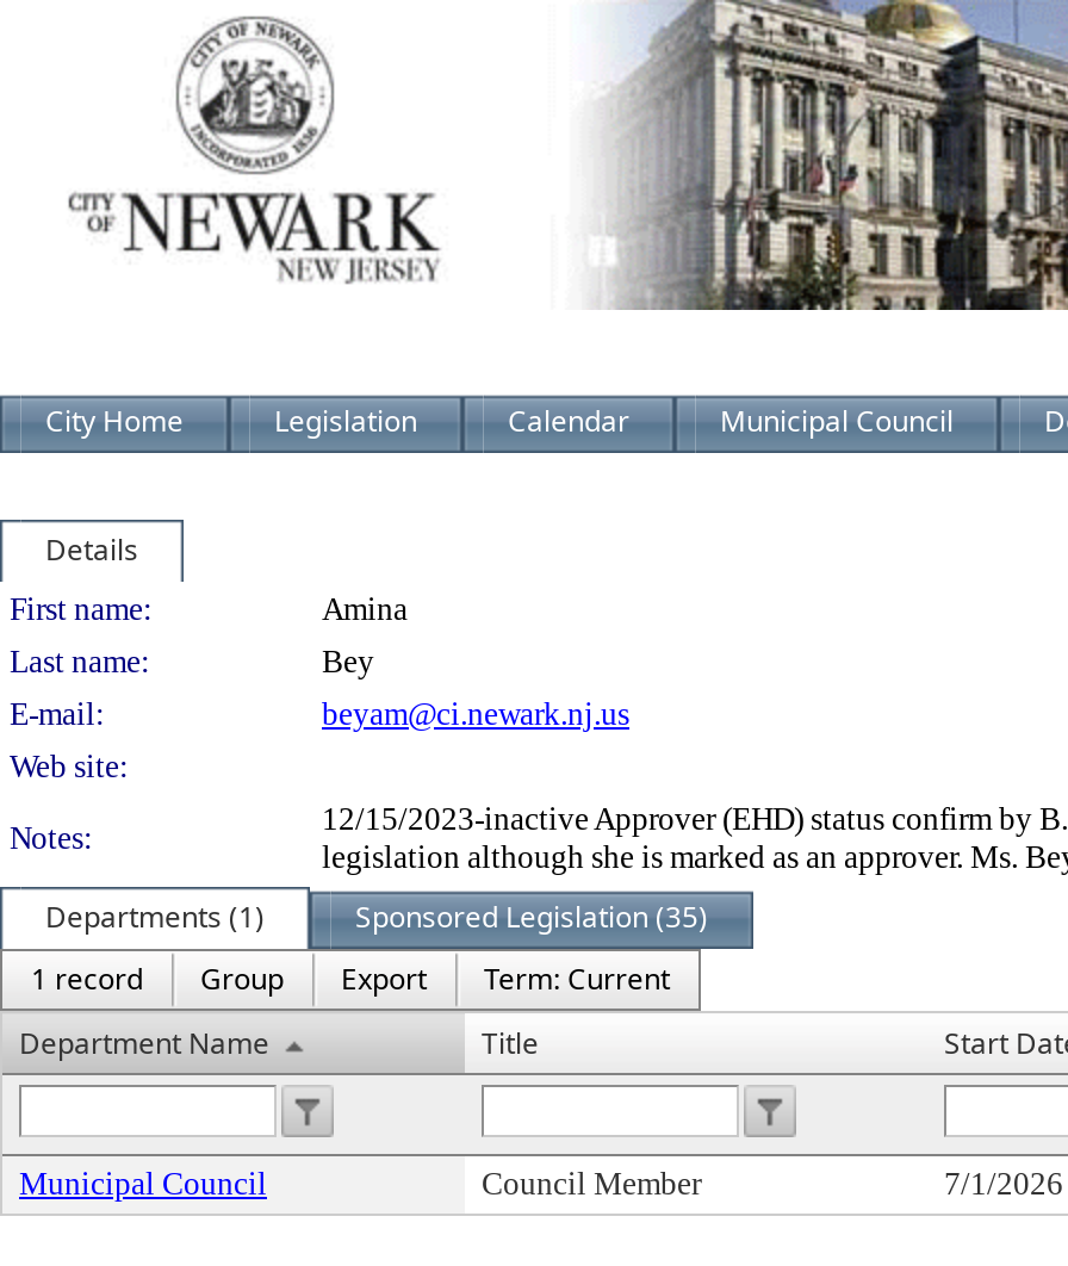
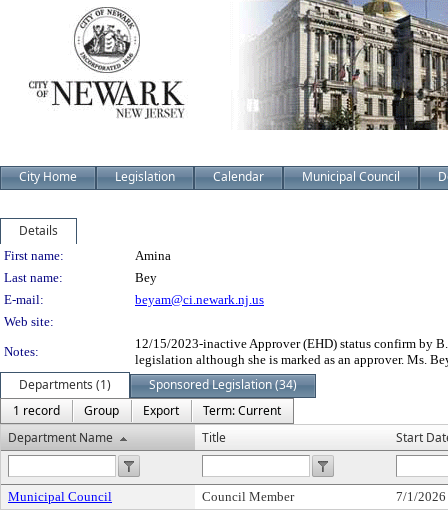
- Sponsored Legislation (35)
+ Sponsored Legislation (34)
